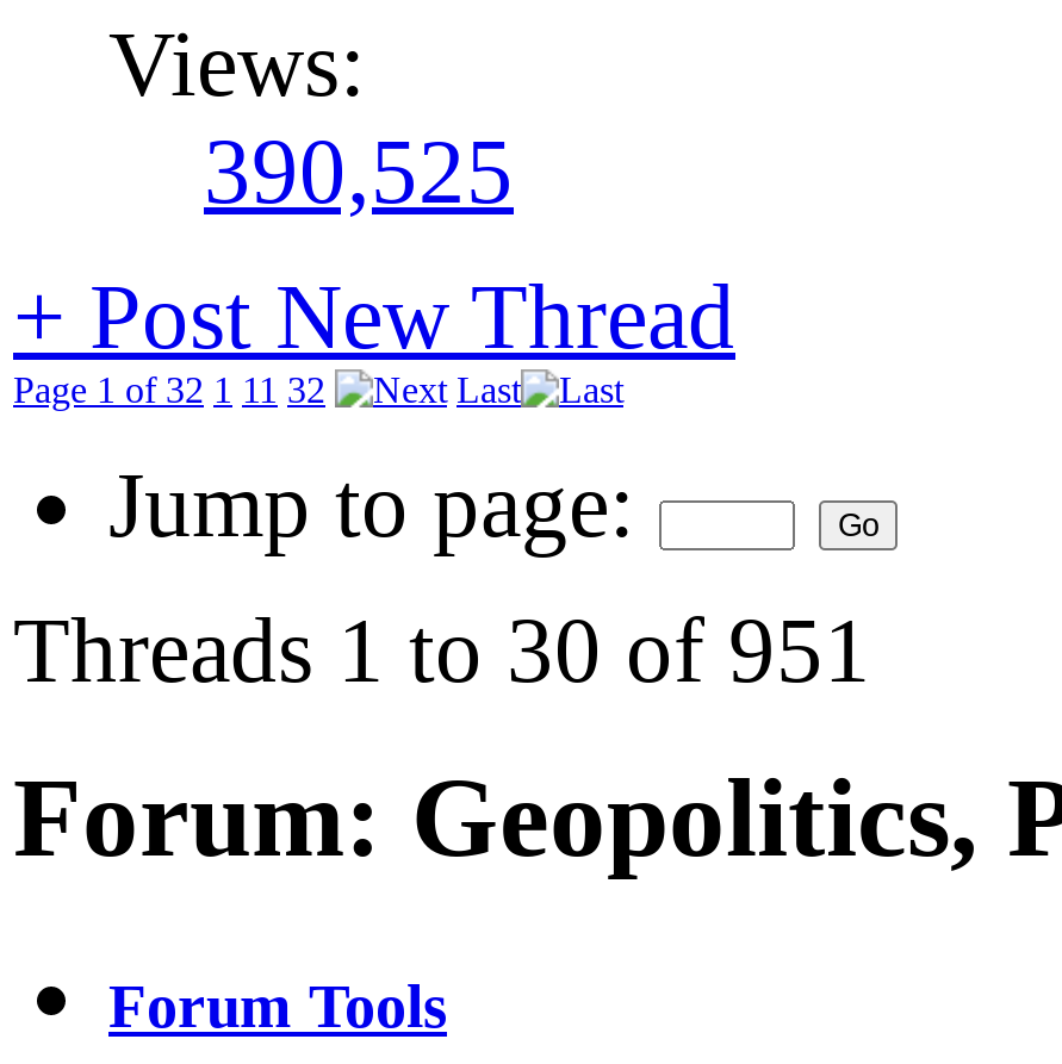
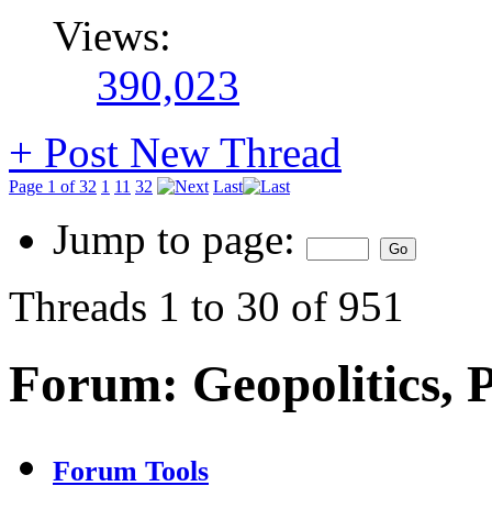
- 390,525
+ 390,023
